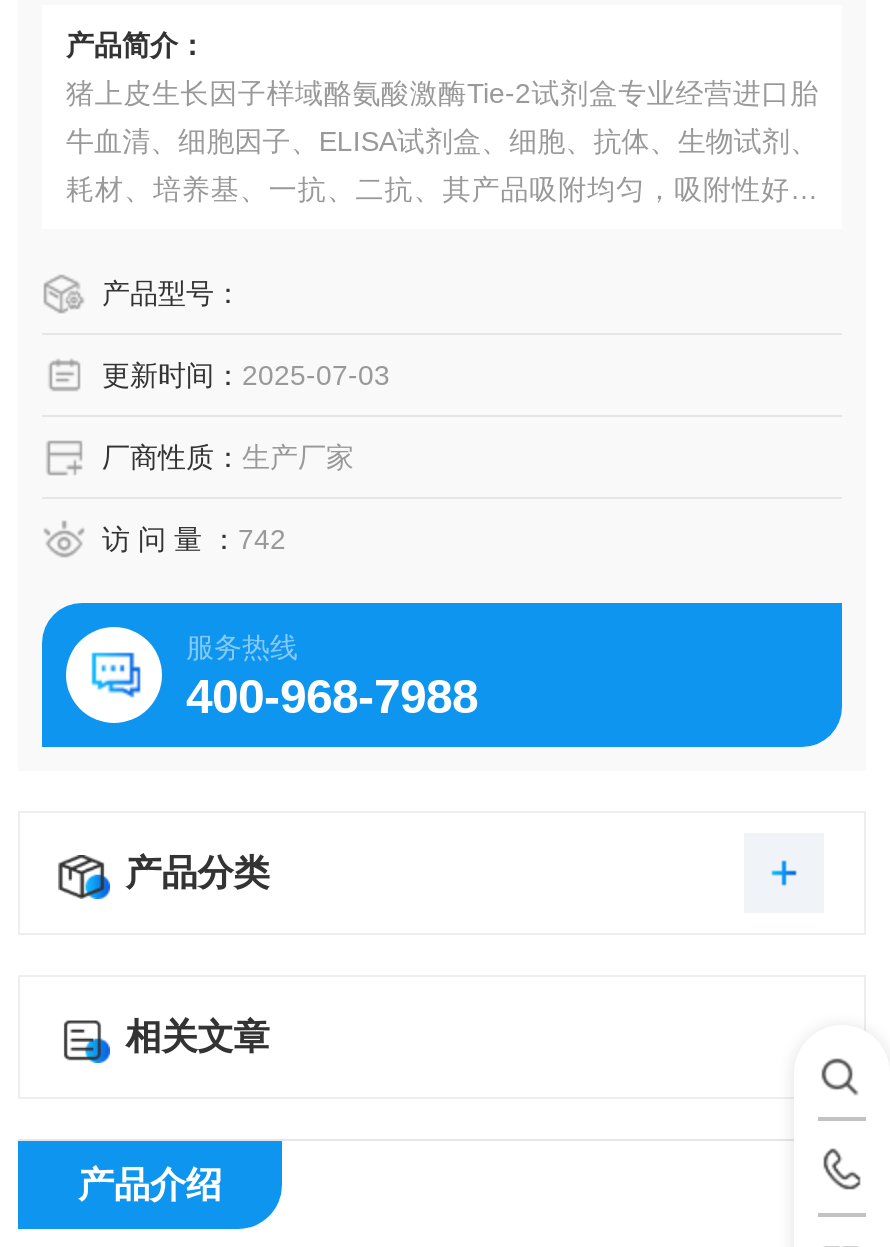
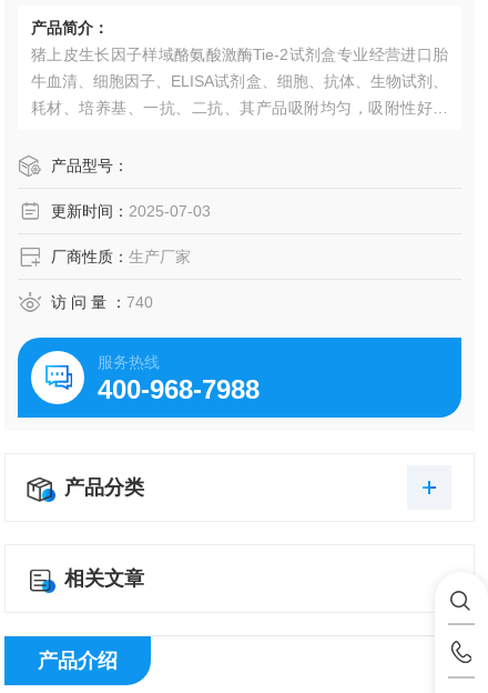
- 访 问 量 ：742
+ 访 问 量 ：740
